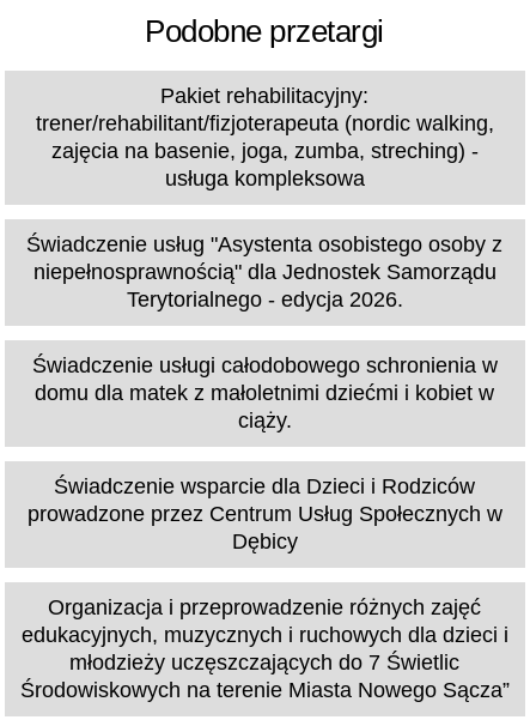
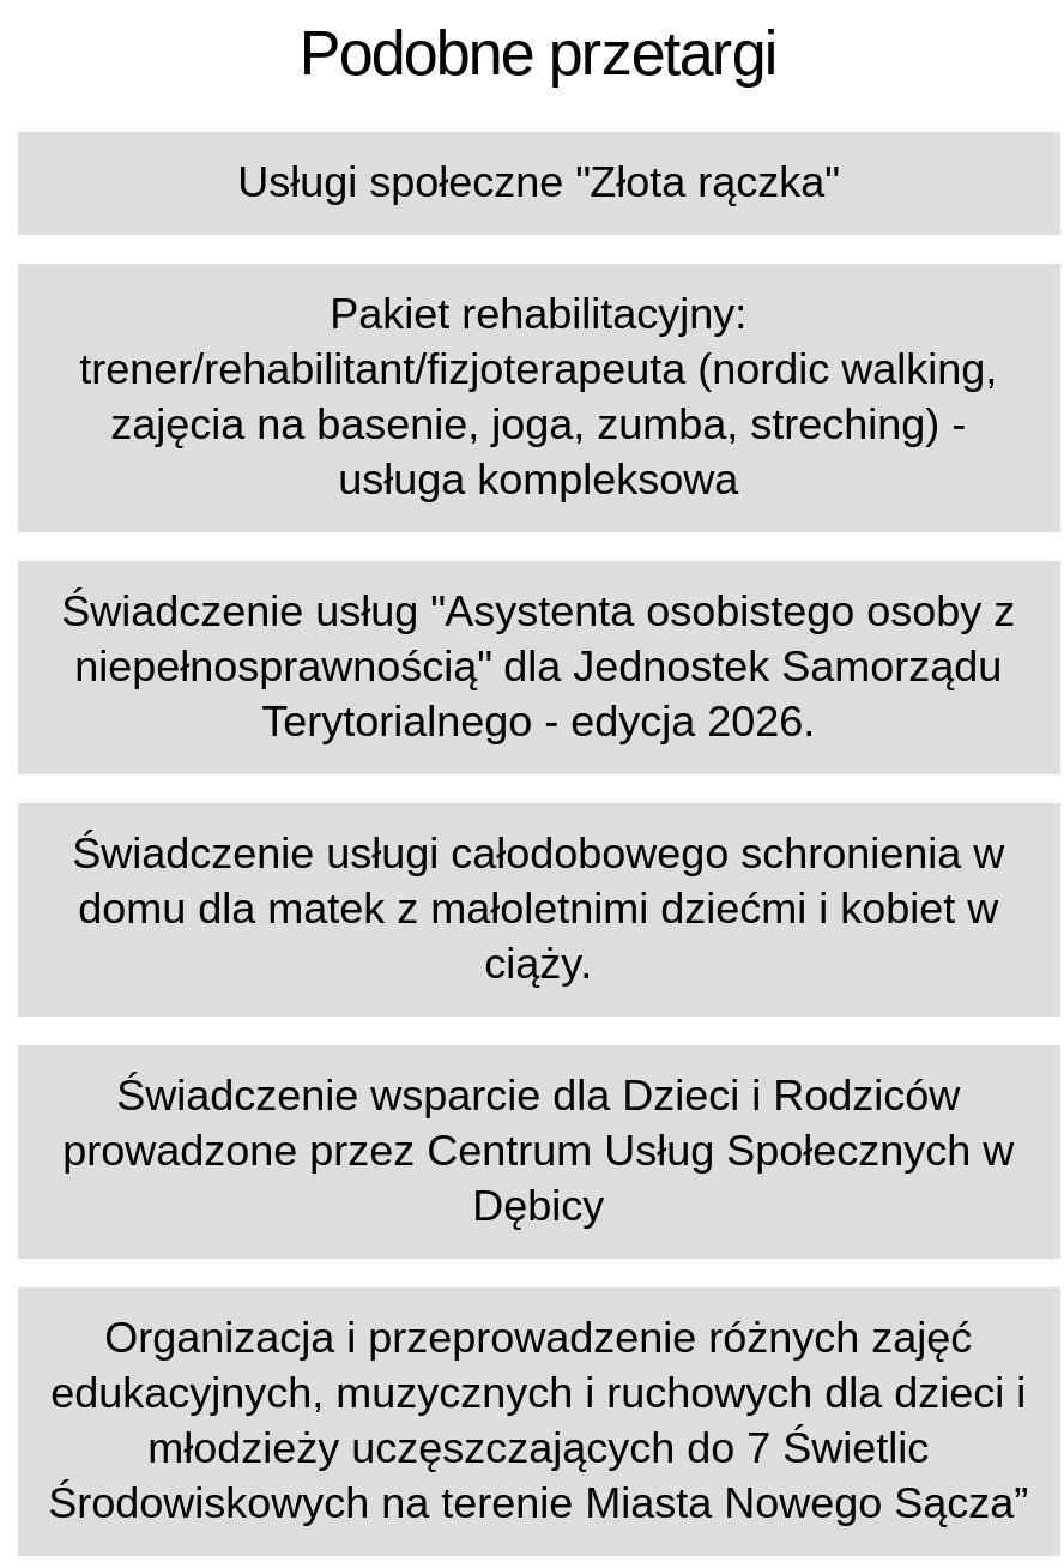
+ Usługi społeczne "Złota rączka"
